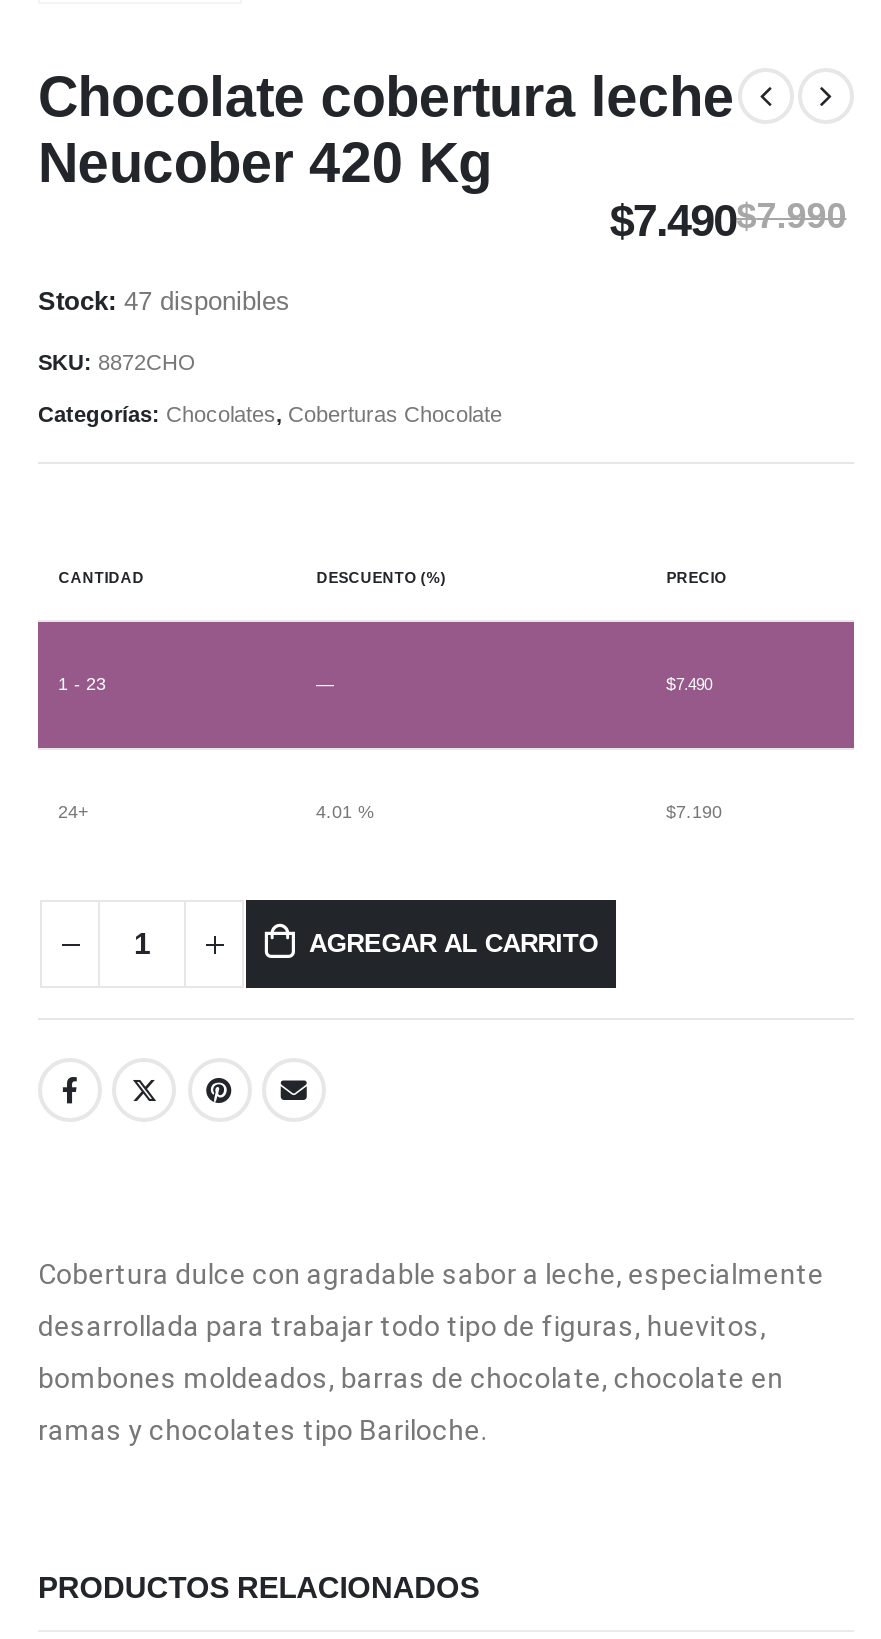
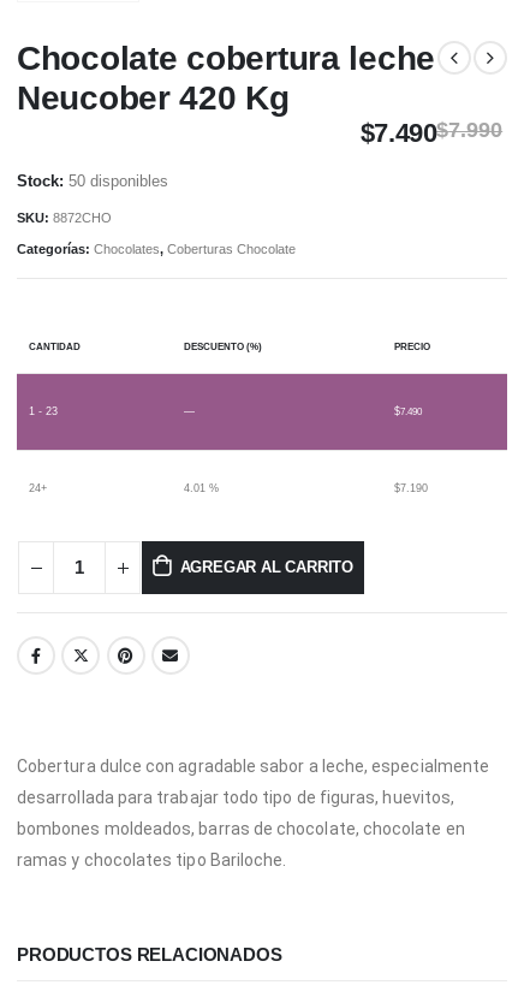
- 47 disponibles
+ 50 disponibles
